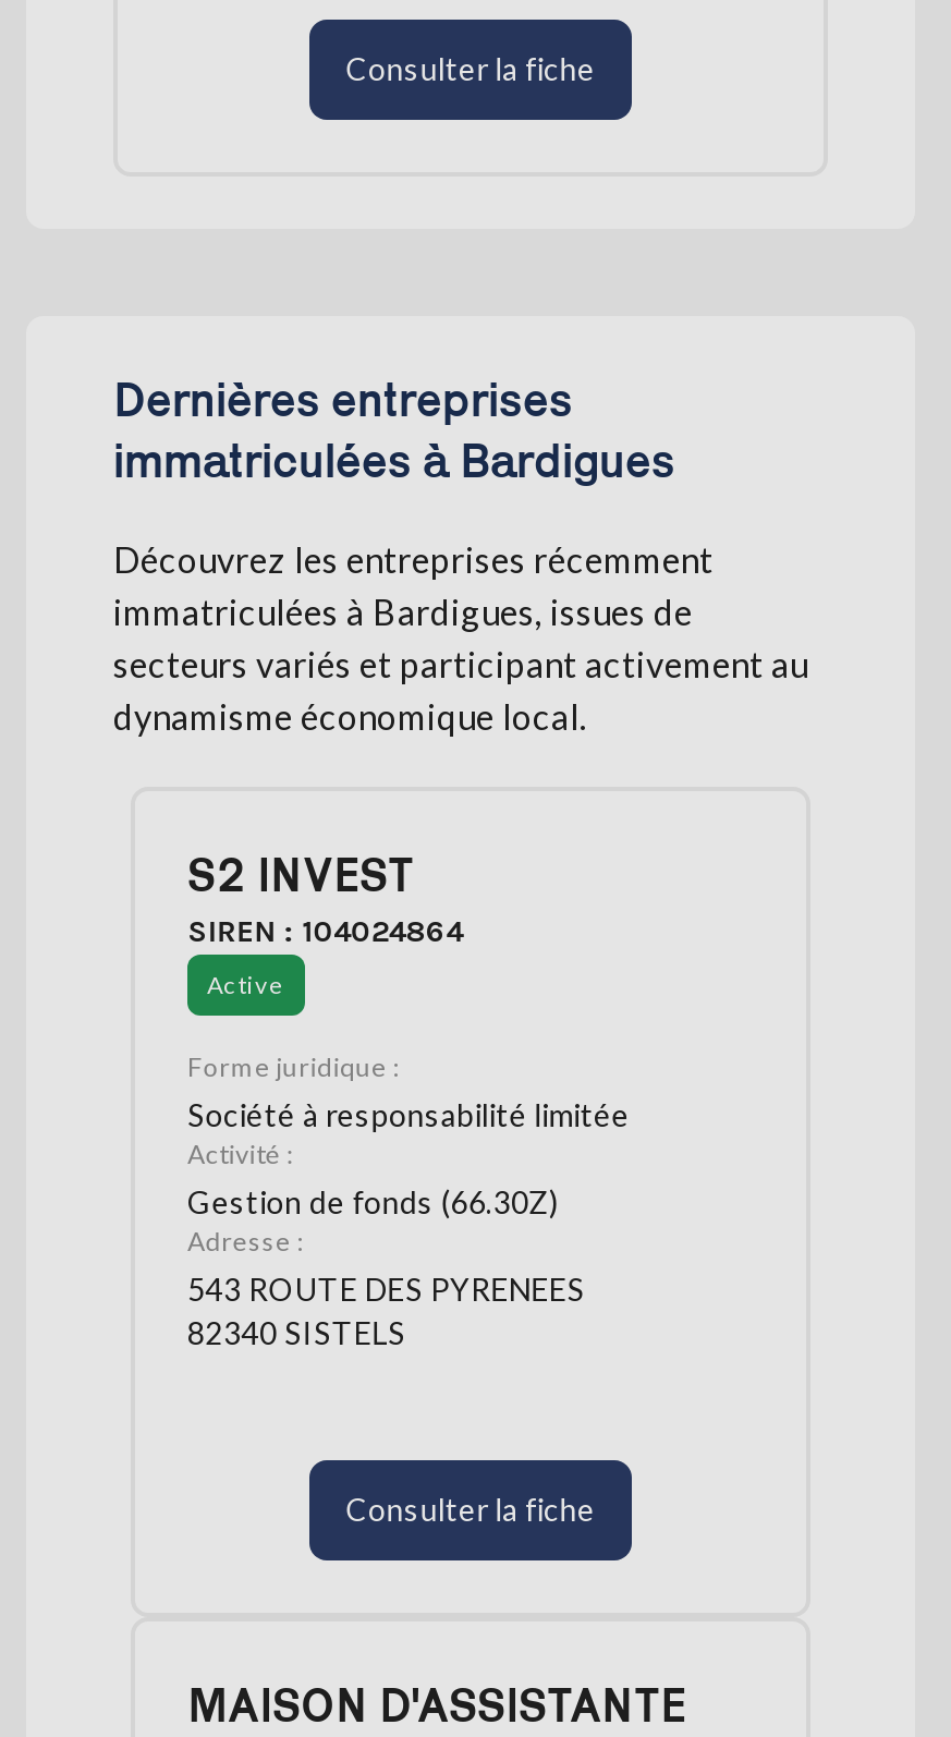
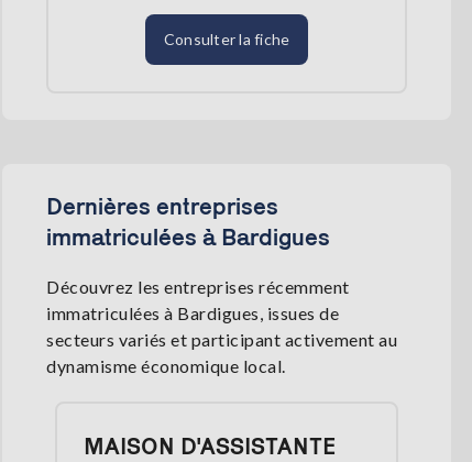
- S2 INVEST
- SIREN : 104024864
- Active
- Forme juridique :
- Société à responsabilité limitée
- Activité :
- Gestion de fonds (66.30Z)
- Adresse :
- 543 ROUTE DES PYRENEES
- 82340 SISTELS

- Consulter la fiche
